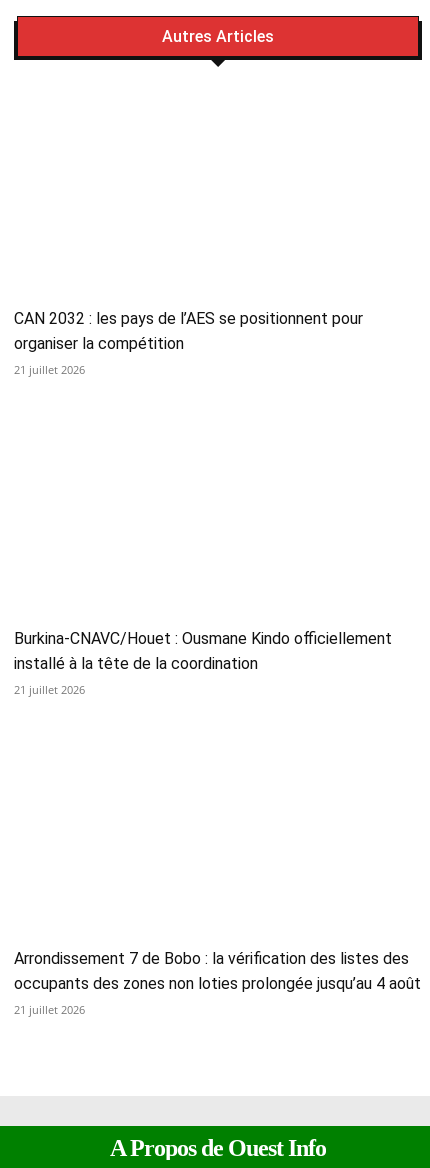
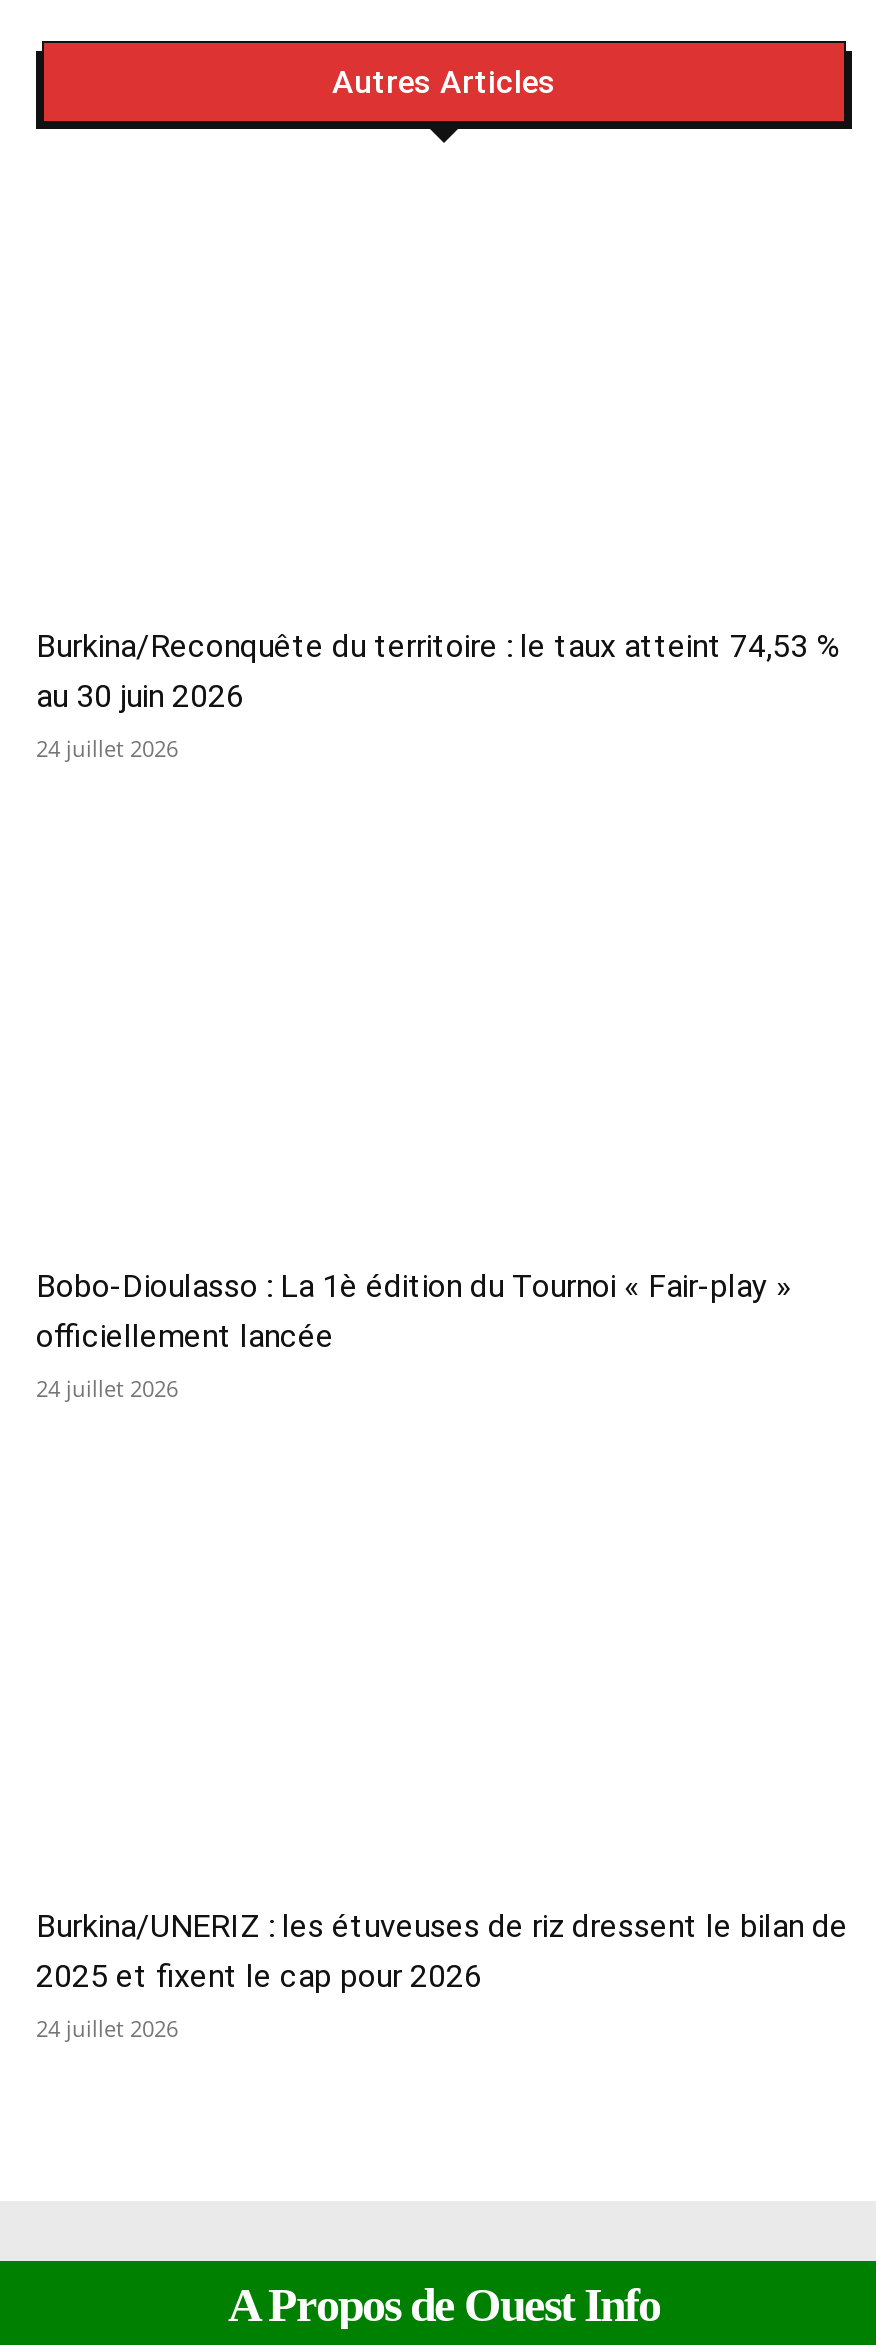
- CAN 2032 : les pays de l’AES se positionnent pour
- organiser la compétition
+ Burkina/Reconquête du territoire : le taux atteint 74,53 %
+ au 30 juin 2026

- 21 juillet 2026
+ 24 juillet 2026

- Burkina-CNAVC/Houet : Ousmane Kindo officiellement
- installé à la tête de la coordination
+ Bobo-Dioulasso : La 1è édition du Tournoi « Fair-play »
+ officiellement lancée

- 21 juillet 2026
+ 24 juillet 2026

- Arrondissement 7 de Bobo : la vérification des listes des
- occupants des zones non loties prolongée jusqu’au 4 août
+ Burkina/UNERIZ : les étuveuses de riz dressent le bilan de
+ 2025 et fixent le cap pour 2026

- 21 juillet 2026
+ 24 juillet 2026
